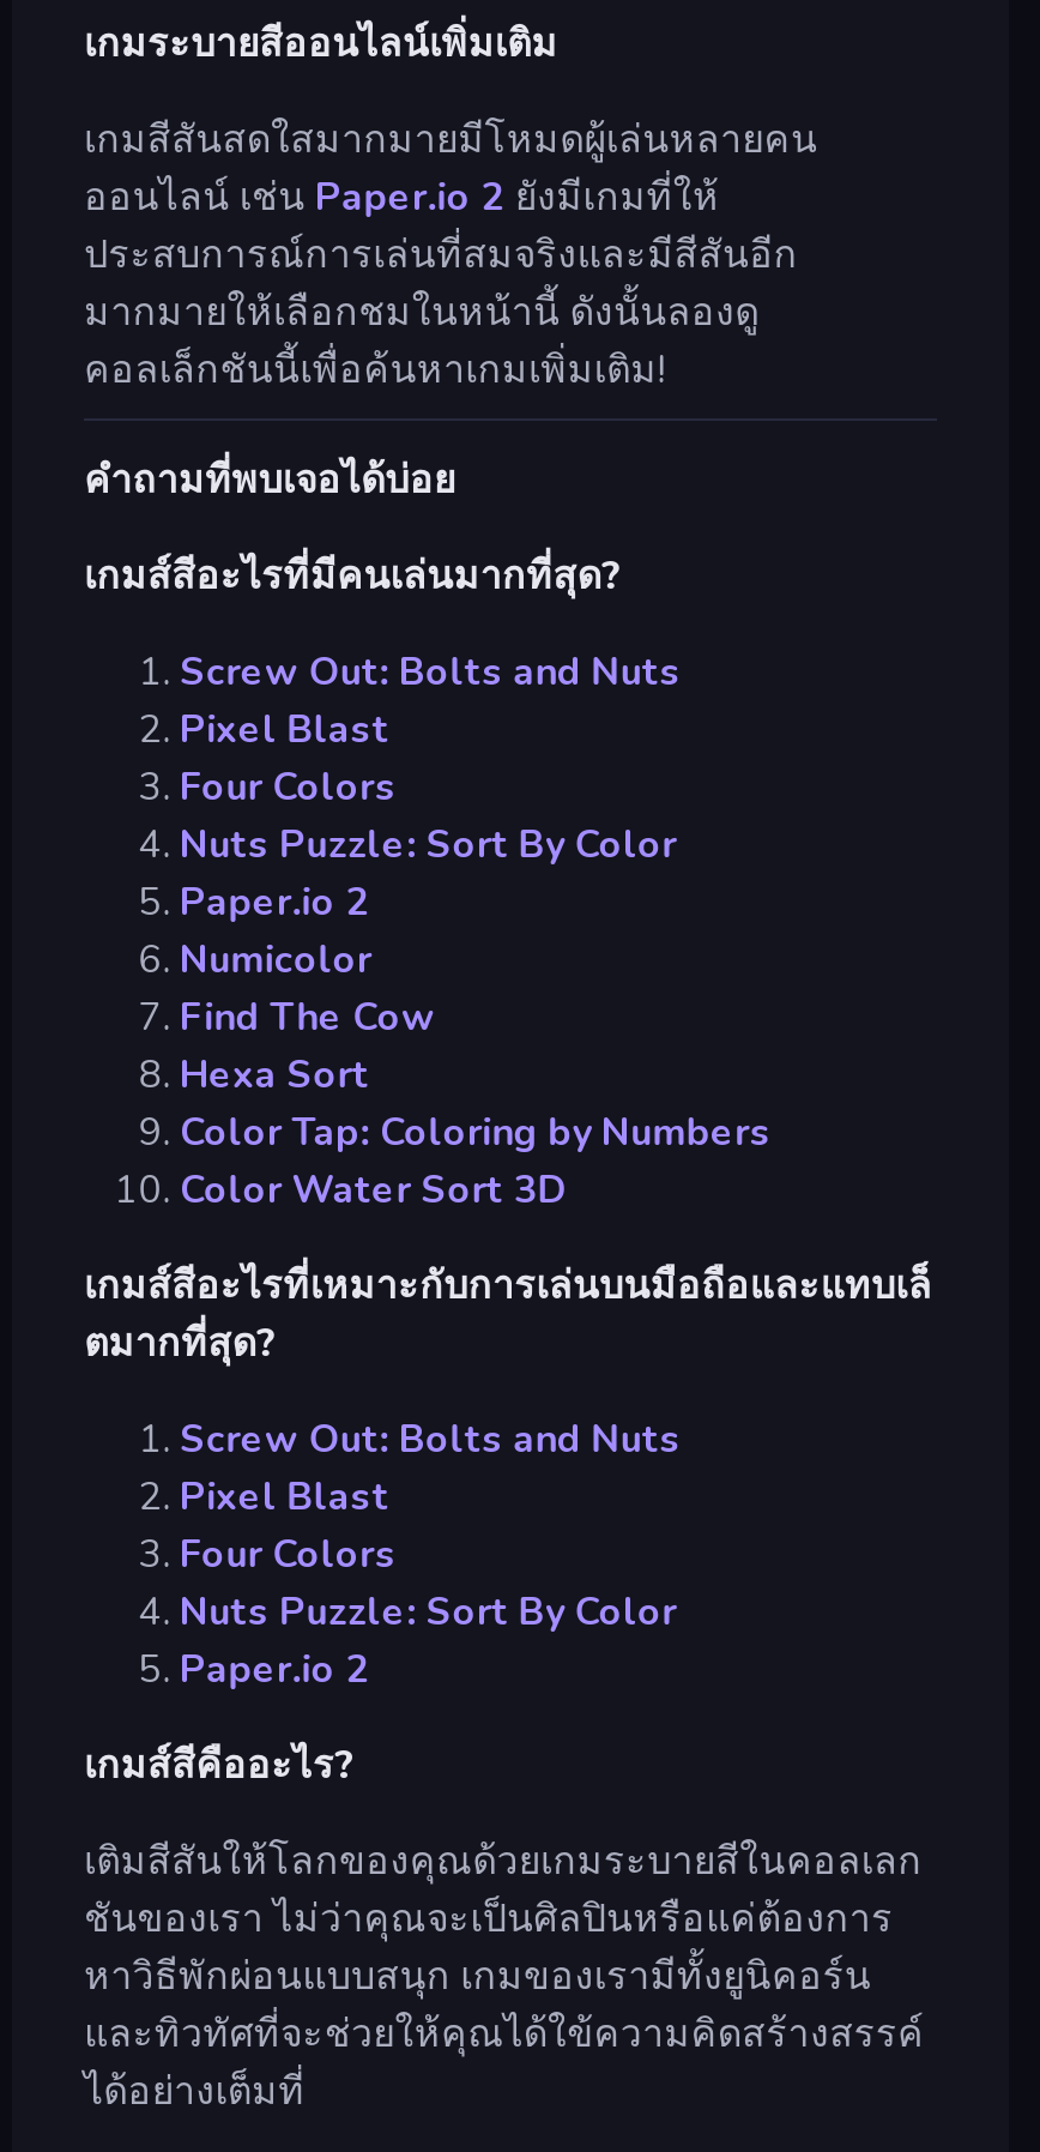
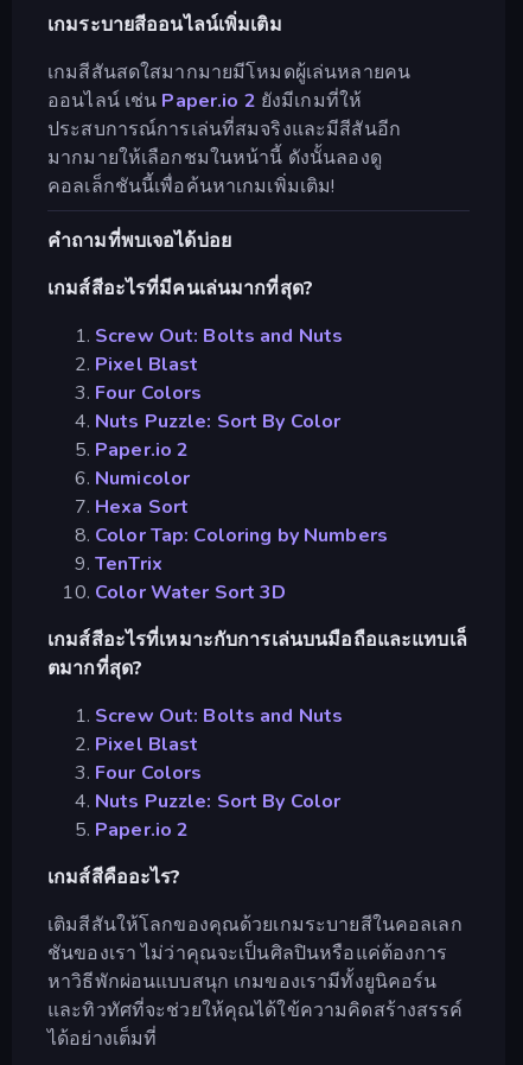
- Find The Cow

moved up: Hexa Sort | Color Tap: Coloring by Numbers

+ TenTrix
